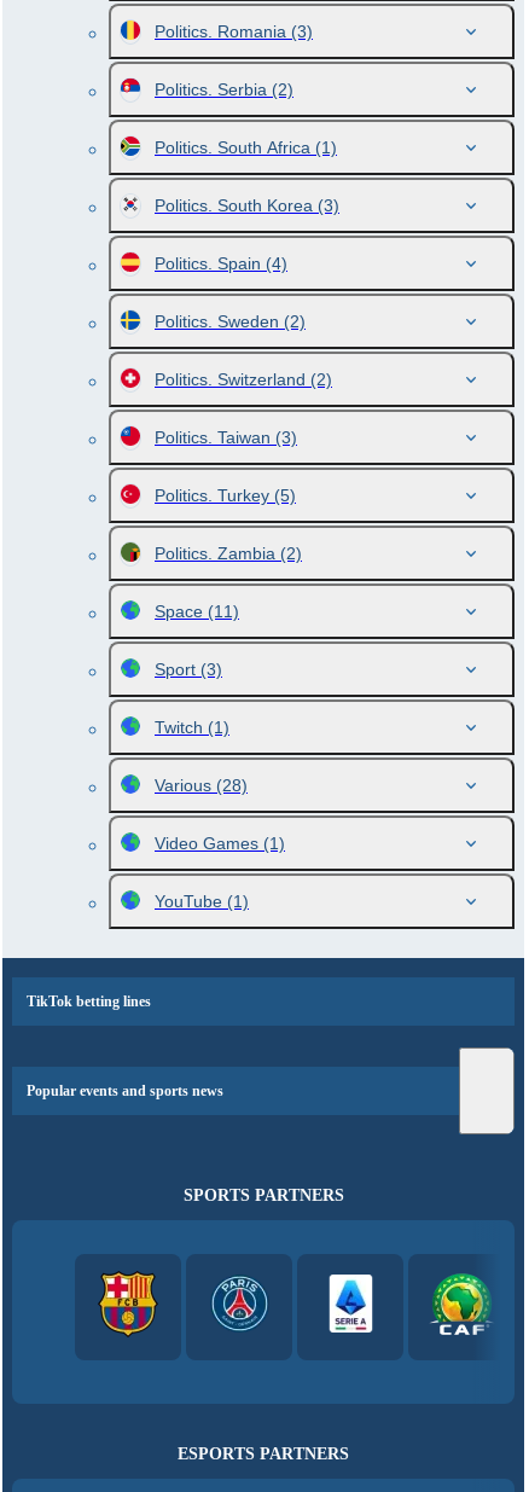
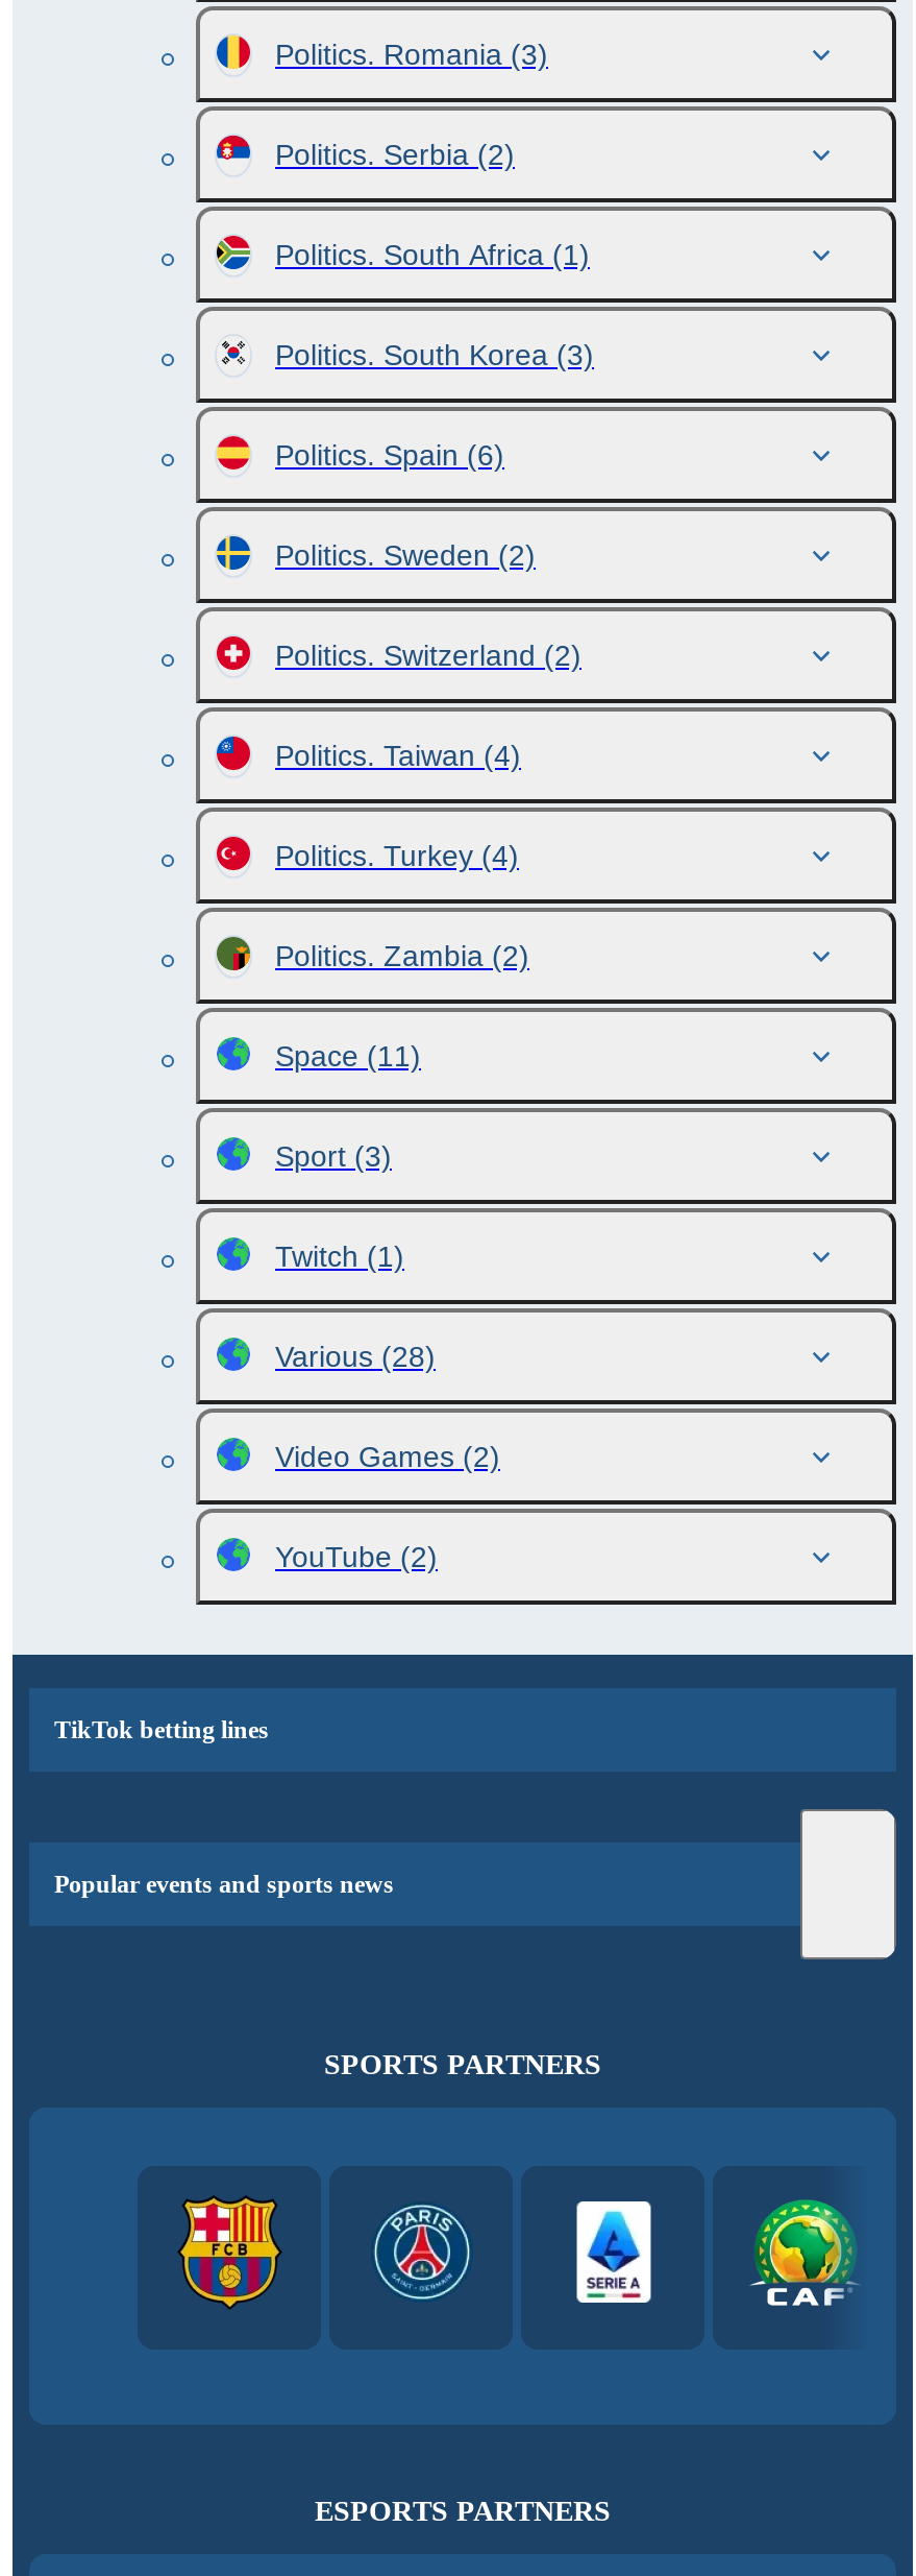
- Politics. Spain (4)
+ Politics. Spain (6)

- Politics. Taiwan (3)
+ Politics. Taiwan (4)

- Politics. Turkey (5)
+ Politics. Turkey (4)

- Video Games (1)
+ Video Games (2)

- YouTube (1)
+ YouTube (2)
